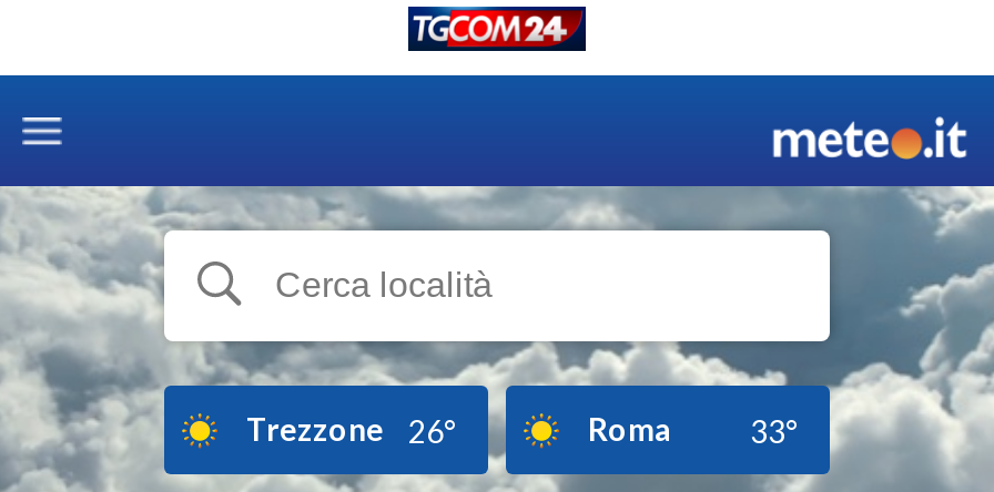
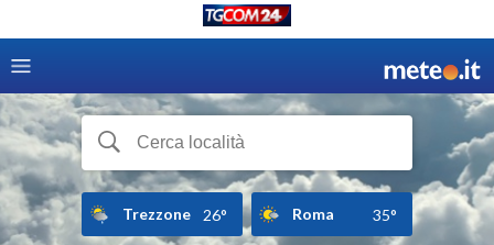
- 33°
+ 35°
